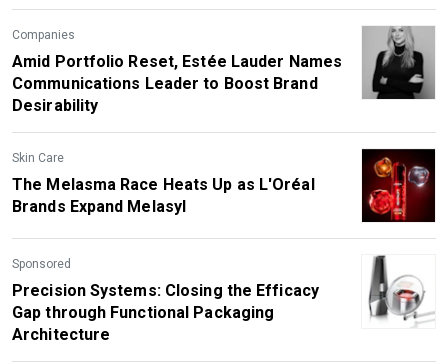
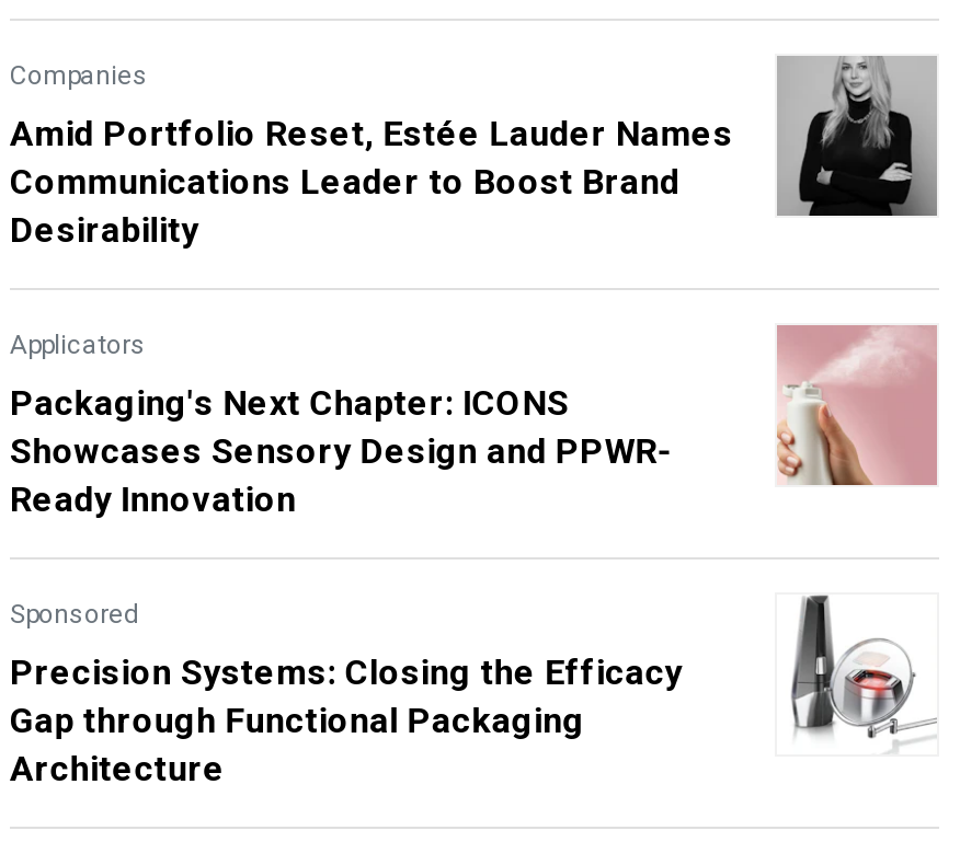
- Skin Care
+ Applicators

- [image]
+ [image]

- The Melasma Race Heats Up as L'Oréal
- Brands Expand Melasyl
+ Packaging's Next Chapter: ICONS
+ Showcases Sensory Design and PPWR-
+ Ready Innovation
